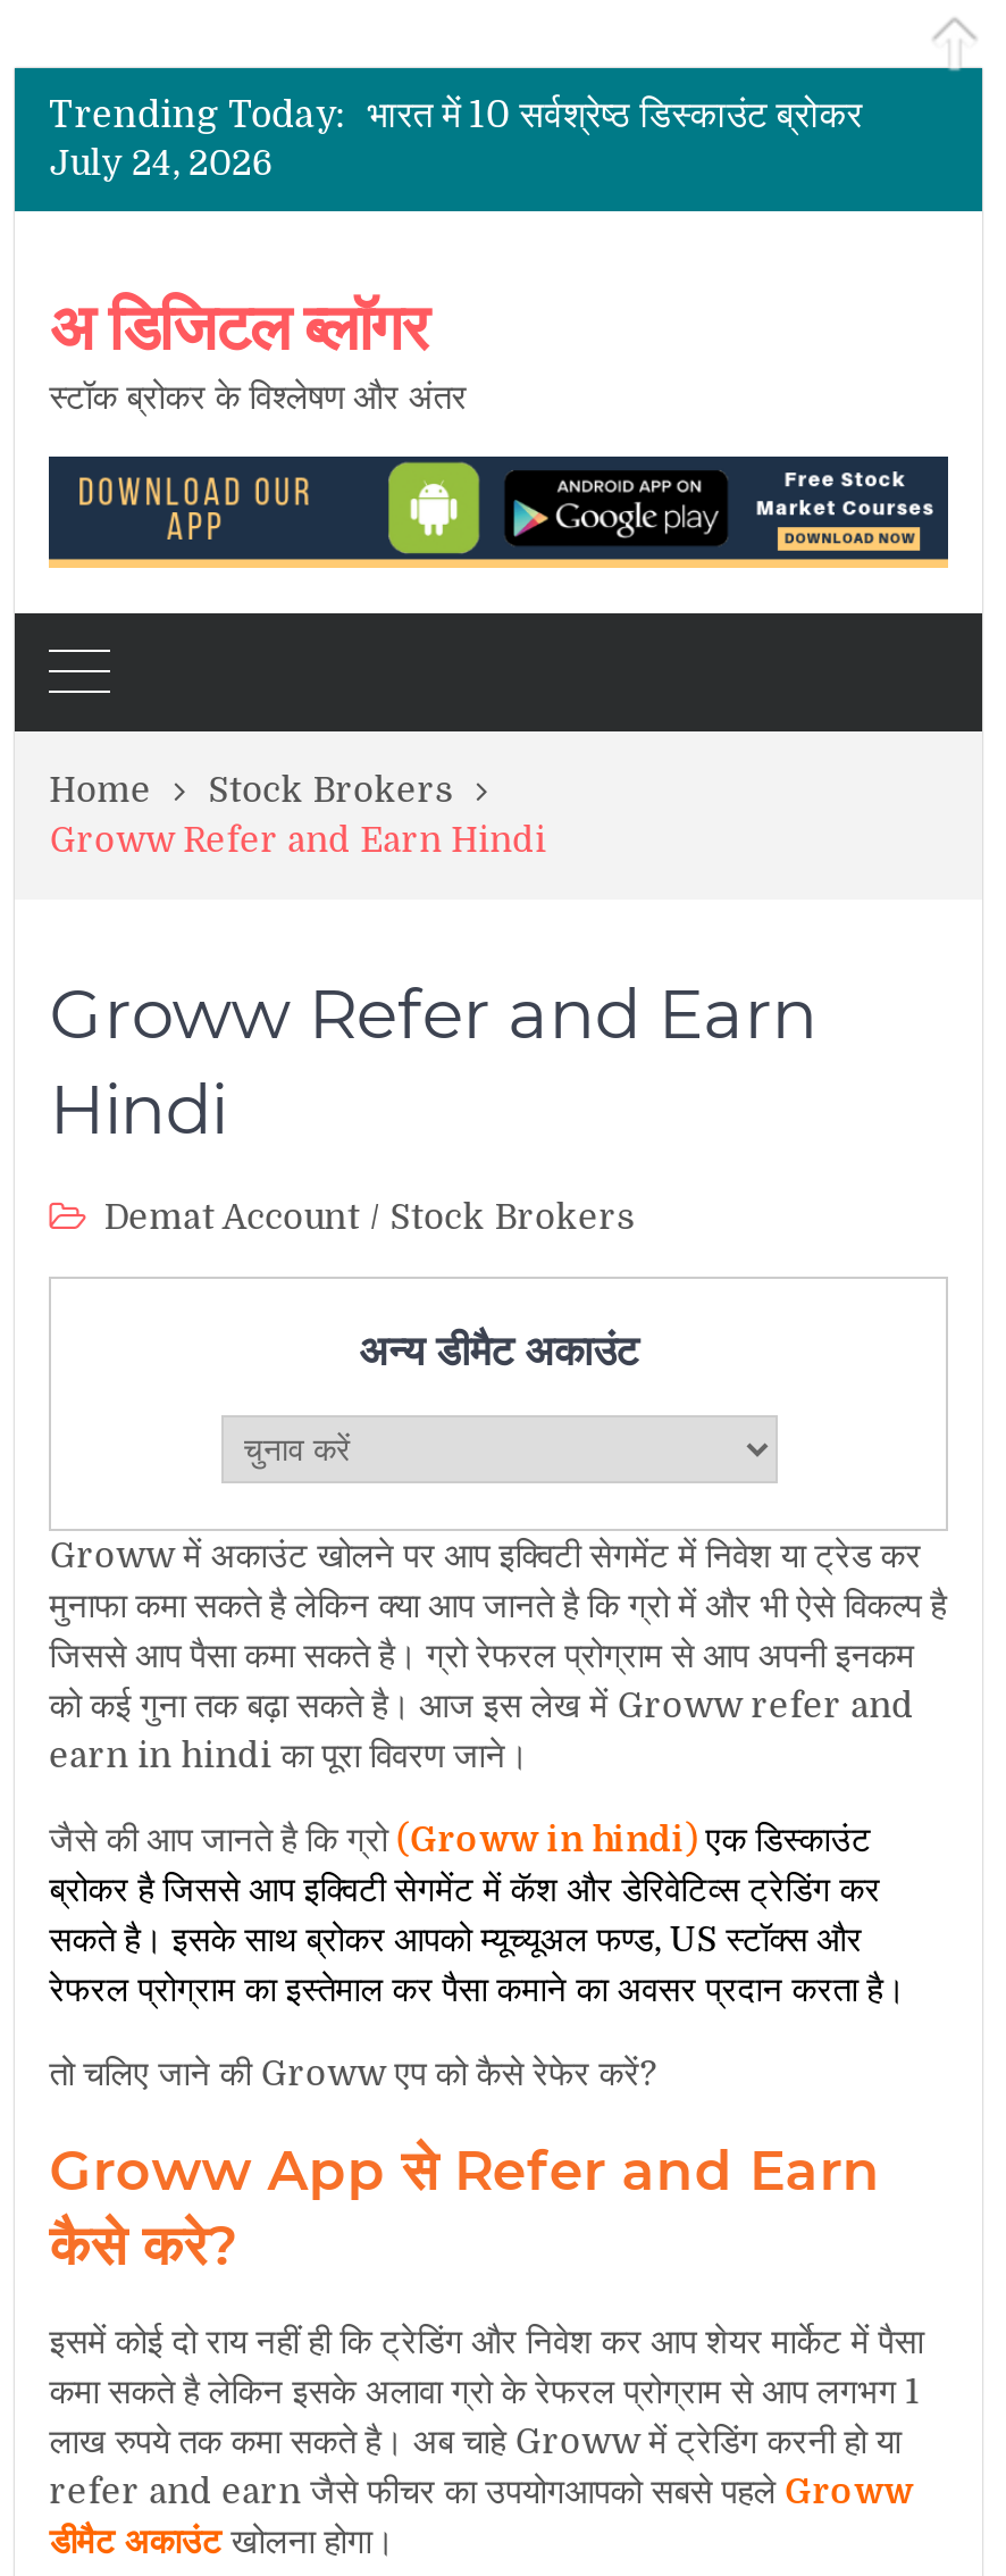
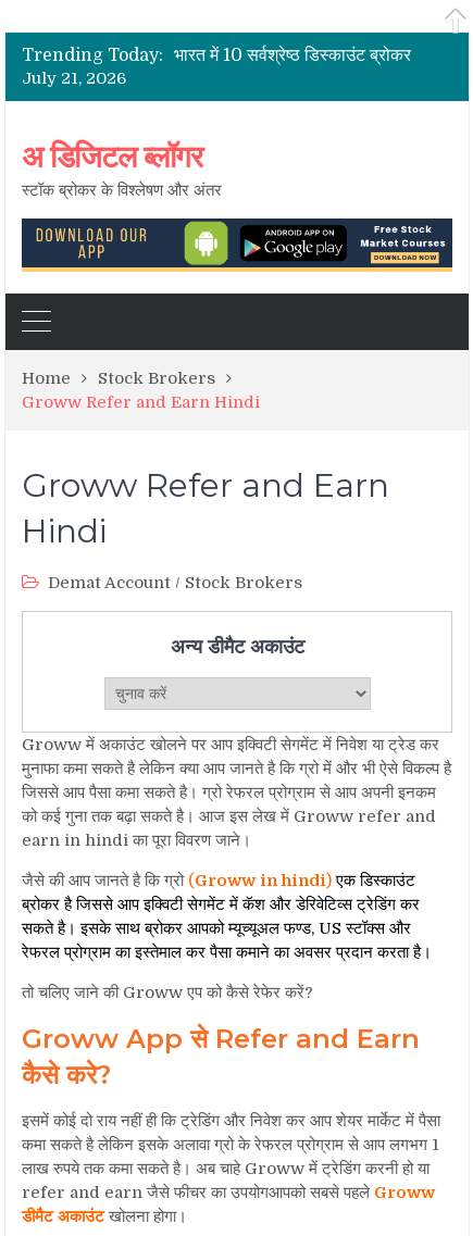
- July 24, 2026
+ July 21, 2026
